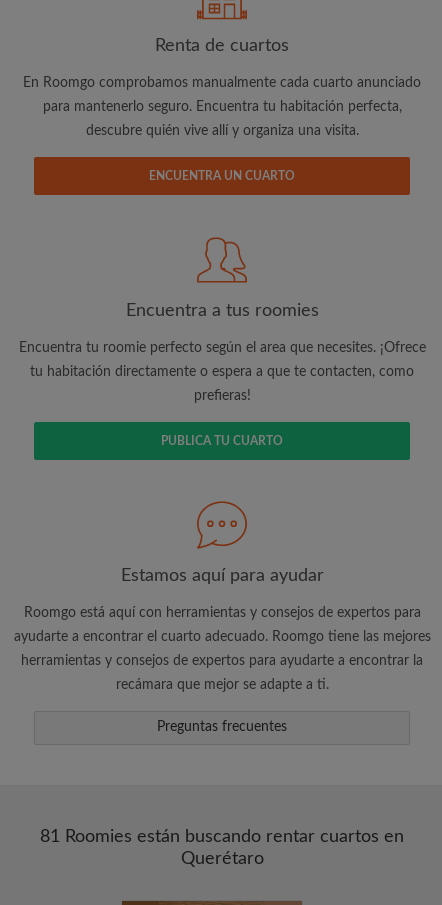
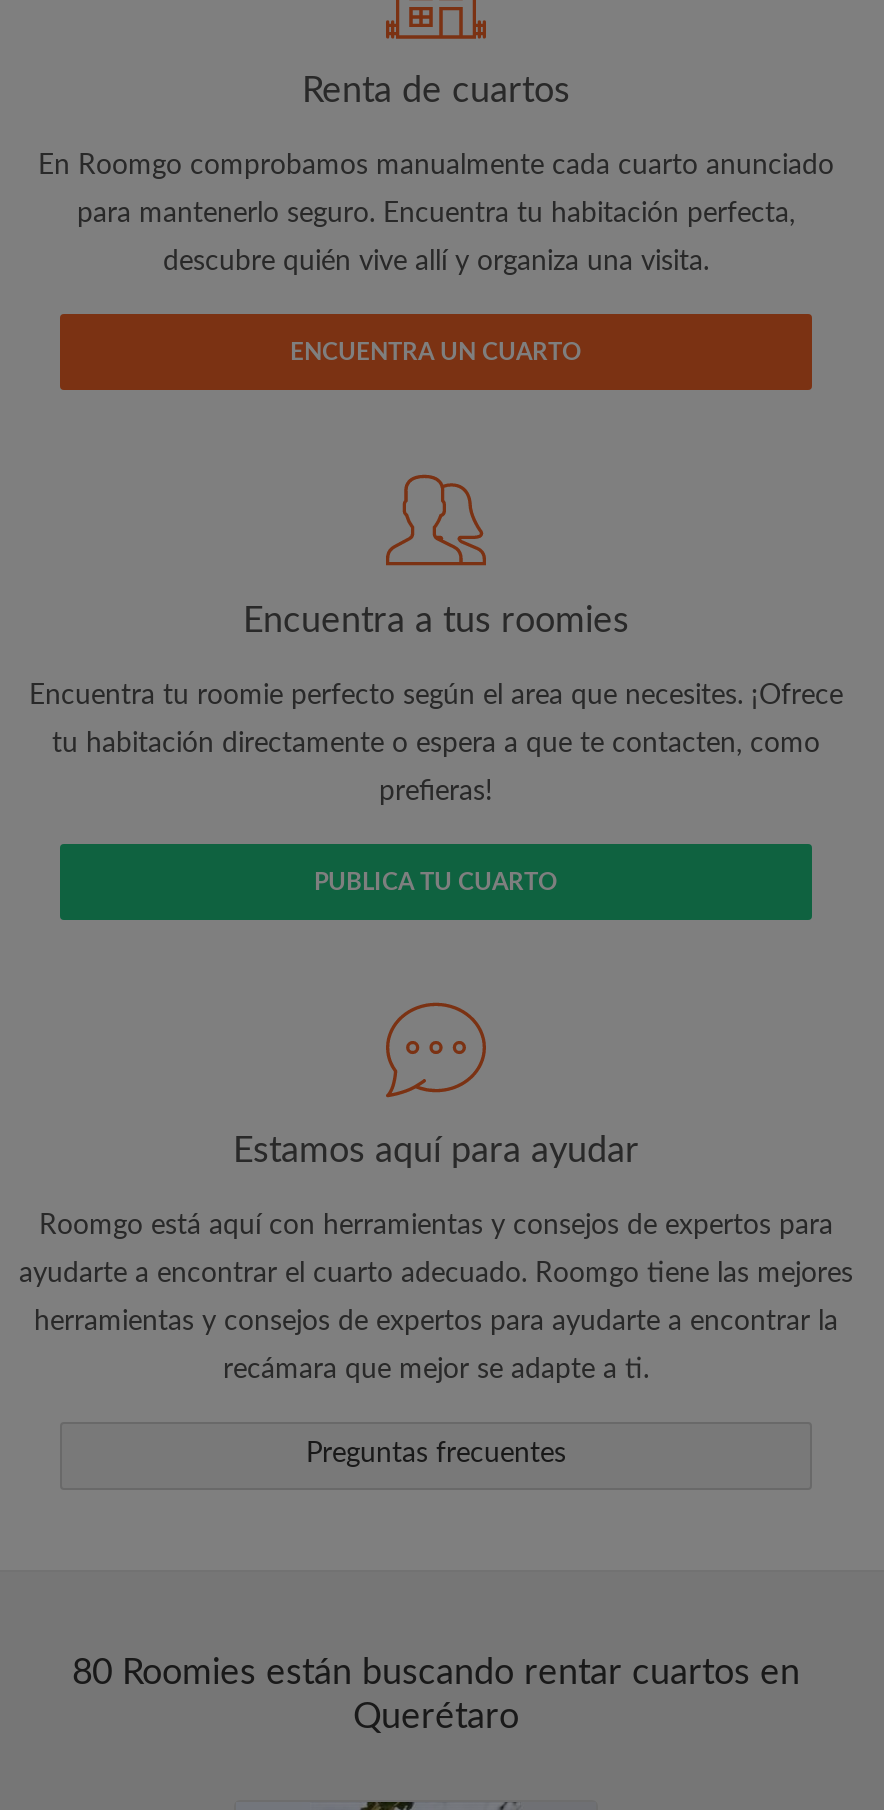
- 81 Roomies están buscando rentar cuartos en
+ 80 Roomies están buscando rentar cuartos en
